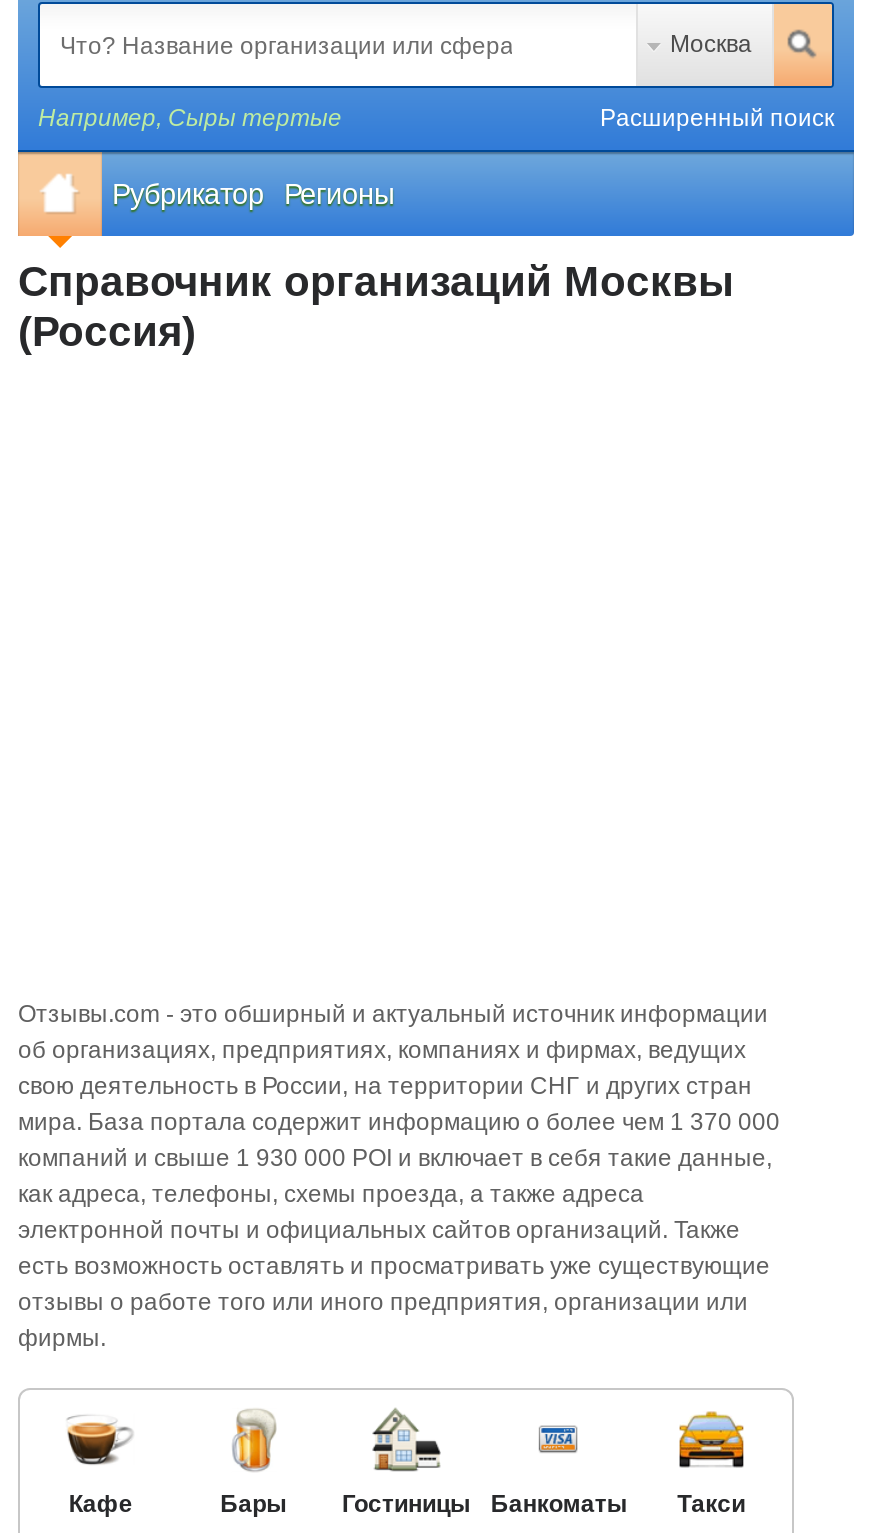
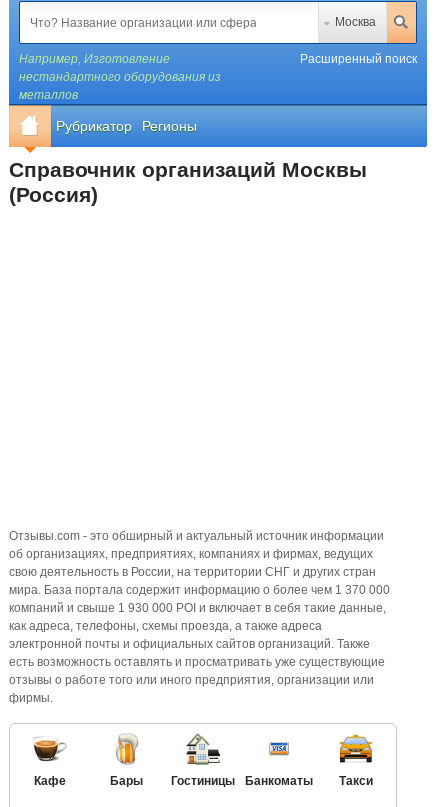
- Например, Сыры тертые
+ Например, Изготовление
+ нестандартного оборудования из
+ металлов
